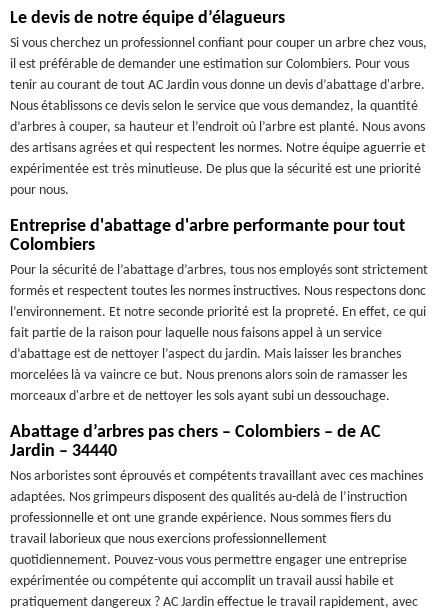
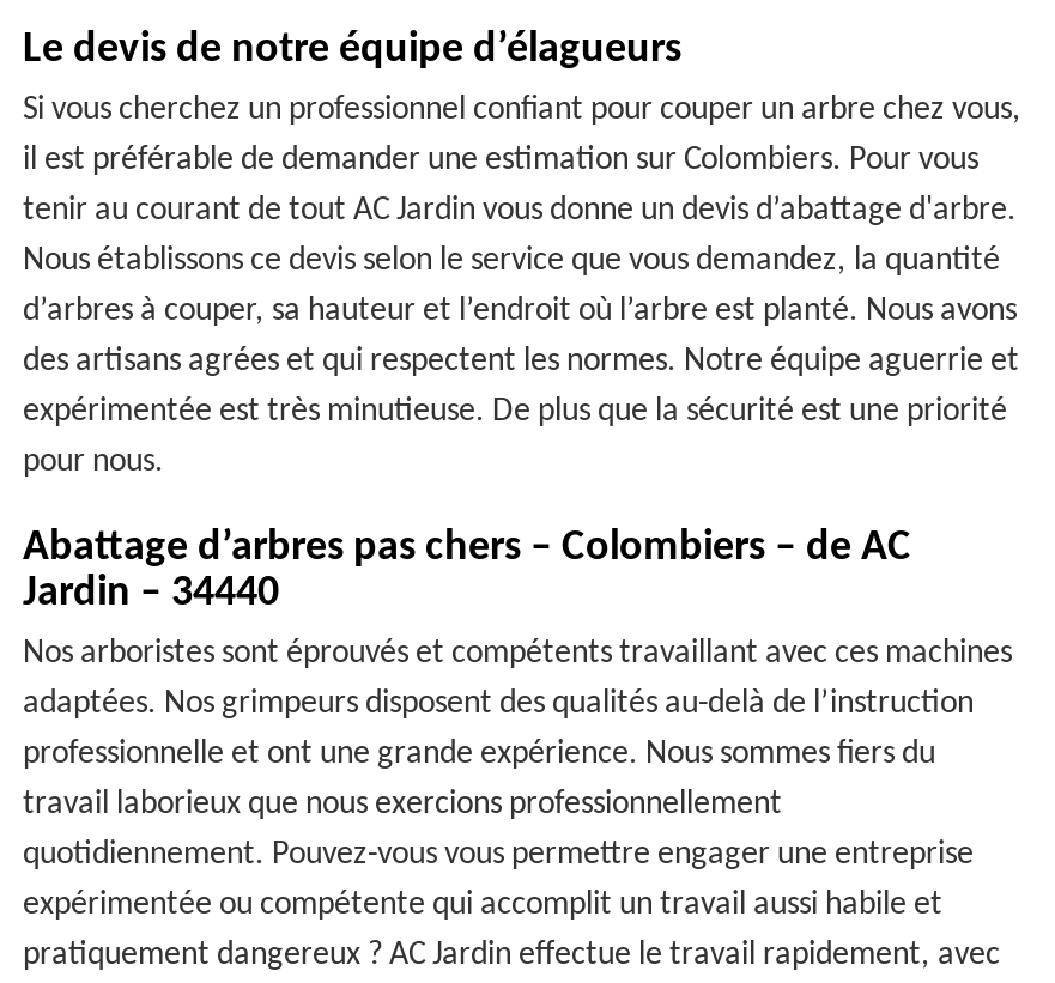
- Entreprise d'abattage d'arbre performante pour tout
- Colombiers
- Pour la sécurité de l’abattage d’arbres, tous nos employés sont strictement
- formés et respectent toutes les normes instructives. Nous respectons donc
- l’environnement. Et notre seconde priorité est la propreté. En effet, ce qui
- fait partie de la raison pour laquelle nous faisons appel à un service
- d’abattage est de nettoyer l’aspect du jardin. Mais laisser les branches
- morcelées là va vaincre ce but. Nous prenons alors soin de ramasser les
- morceaux d'arbre et de nettoyer les sols ayant subi un dessouchage.
